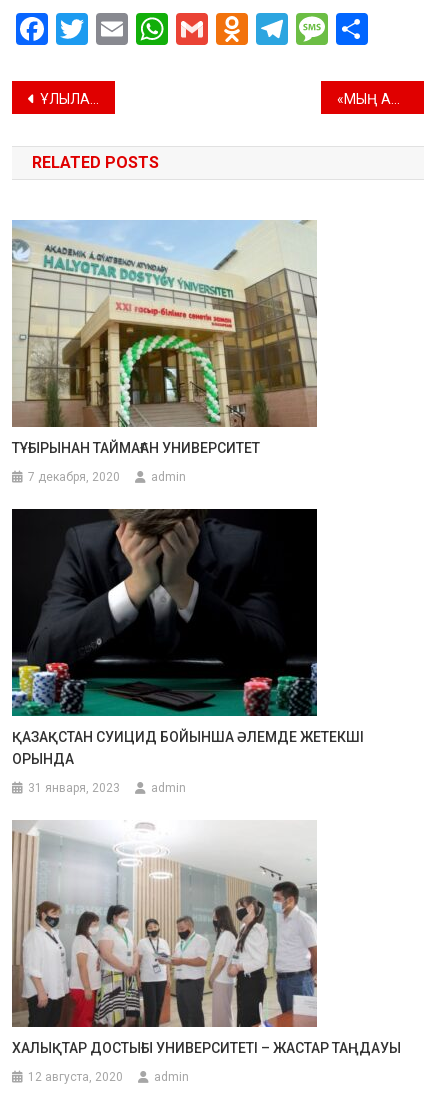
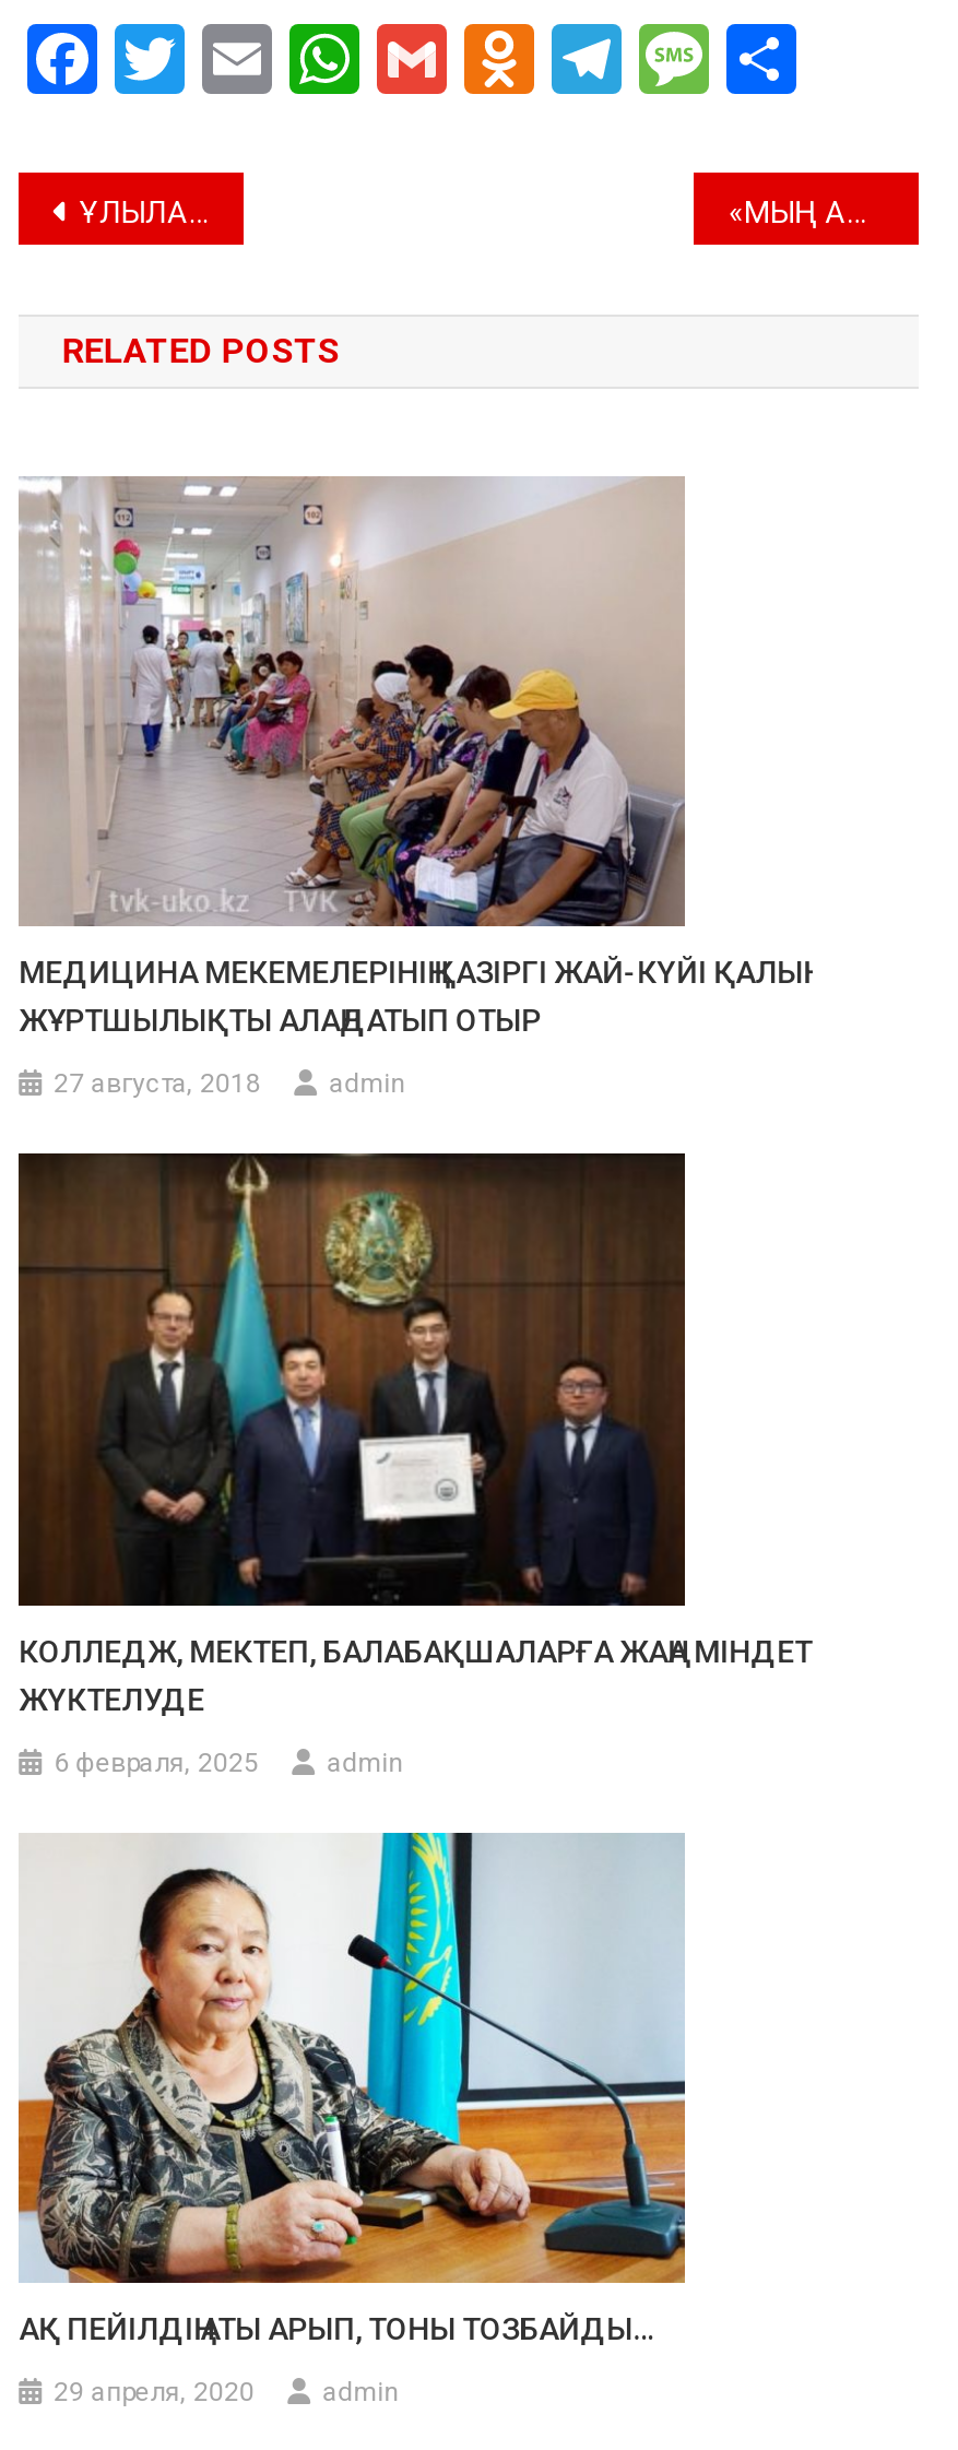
- [image]
- ТҰҒЫРЫНАН ТАЙМАҒАН УНИВЕРСИТЕТ
+ [image]
+ МЕДИЦИНА МЕКЕМЕЛЕРІНІҢ ҚАЗІРГІ ЖАЙ-КҮЙІ ҚАЛЫҢ
+ ЖҰРТШЫЛЫҚТЫ АЛАҢДАТЫП ОТЫР

- 7 декабря, 2020
+ 27 августа, 2018

- [image]
- ҚАЗАҚСТАН СУИЦИД БОЙЫНША ӘЛЕМДЕ ЖЕТЕКШІ
- ОРЫНДА
+ [image]
+ КОЛЛЕДЖ, МЕКТЕП, БАЛАБАҚШАЛАРҒА ЖАҢА МІНДЕТ
+ ЖҮКТЕЛУДЕ

- 31 января, 2023
+ 6 февраля, 2025

- [image]
- ХАЛЫҚТАР ДОСТЫҒЫ УНИВЕРСИТЕТІ – ЖАСТАР ТАҢДАУЫ
+ [image]
+ АҚ ПЕЙІЛДІҢ АТЫ АРЫП, ТОНЫ ТОЗБАЙДЫ…

- 12 августа, 2020
+ 29 апреля, 2020
